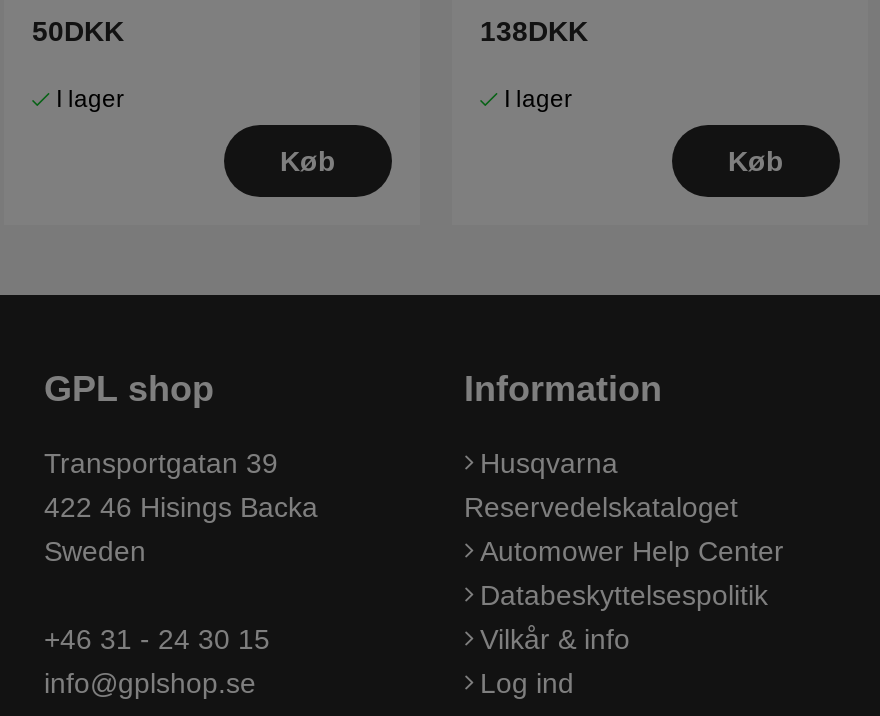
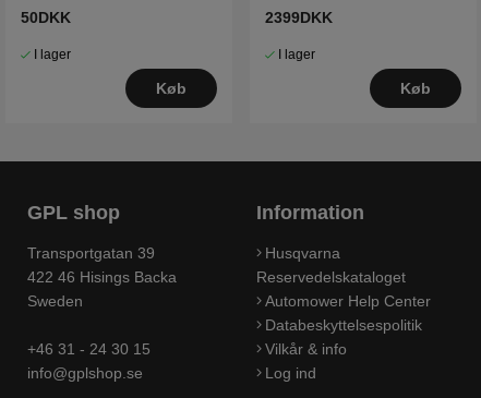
- 138DKK
+ 2399DKK
